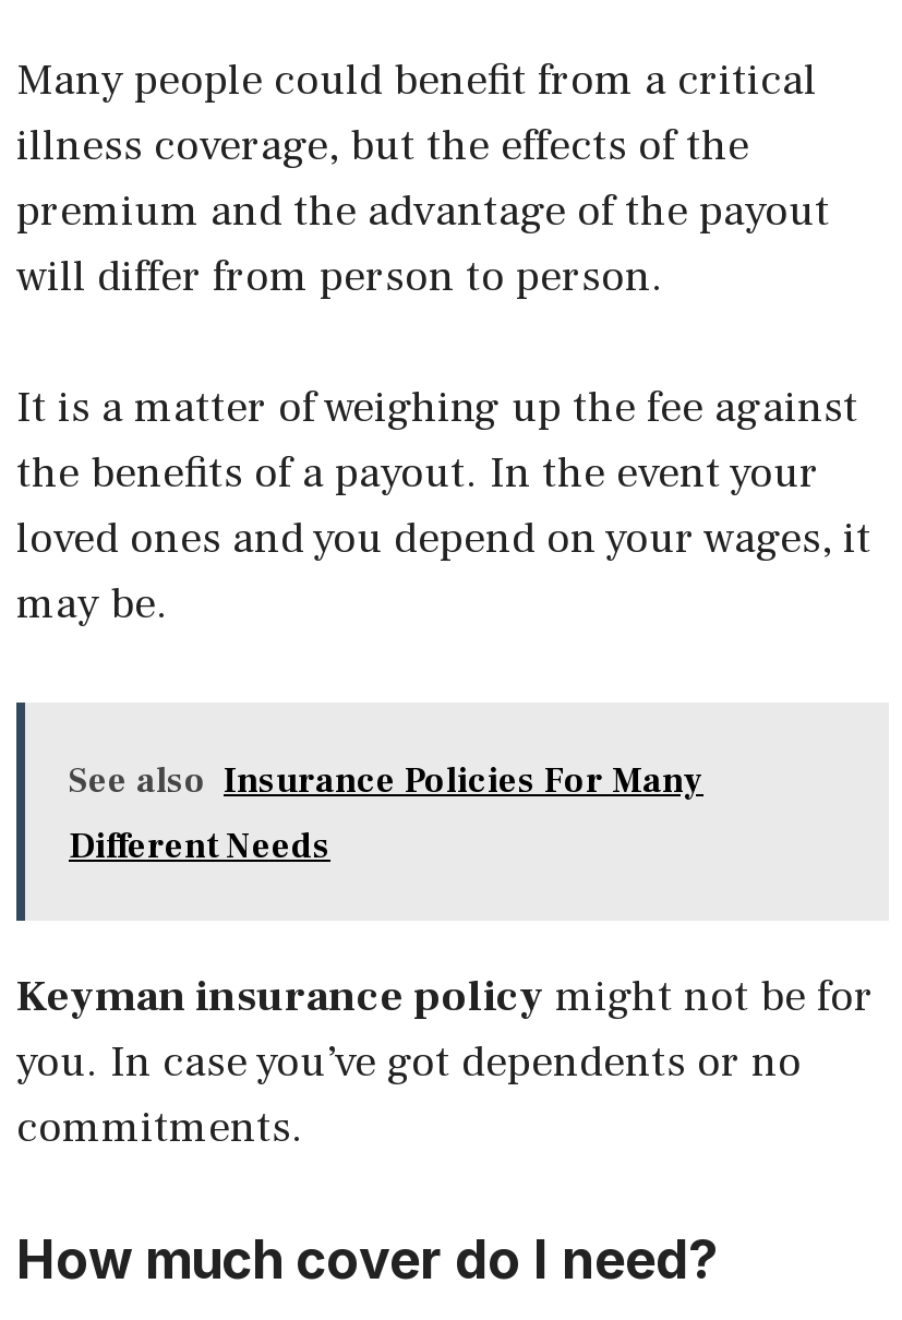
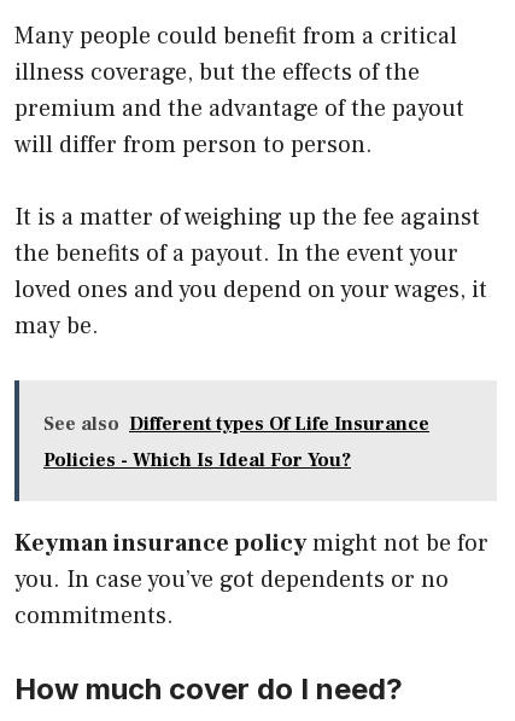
- See also Insurance Policies For Many
+ See also Different types Of Life Insurance

- Different Needs
+ Policies - Which Is Ideal For You?
